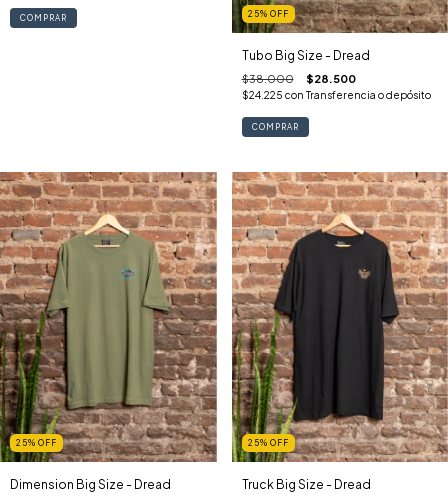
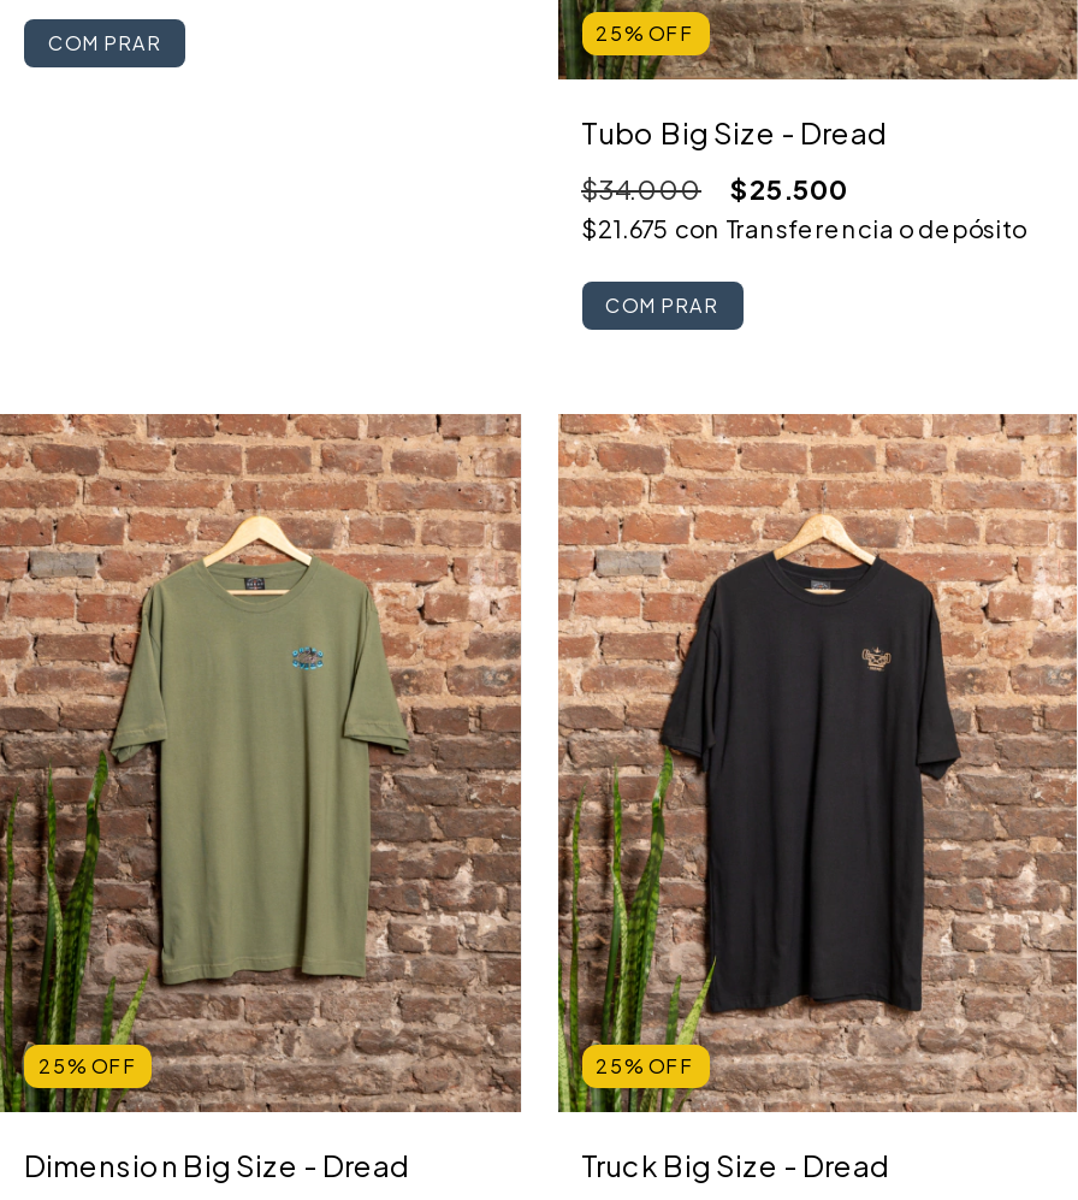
- $38.000
+ $34.000

- $28.500
+ $25.500

- $24.225 con Transferencia o depósito
+ $21.675 con Transferencia o depósito
